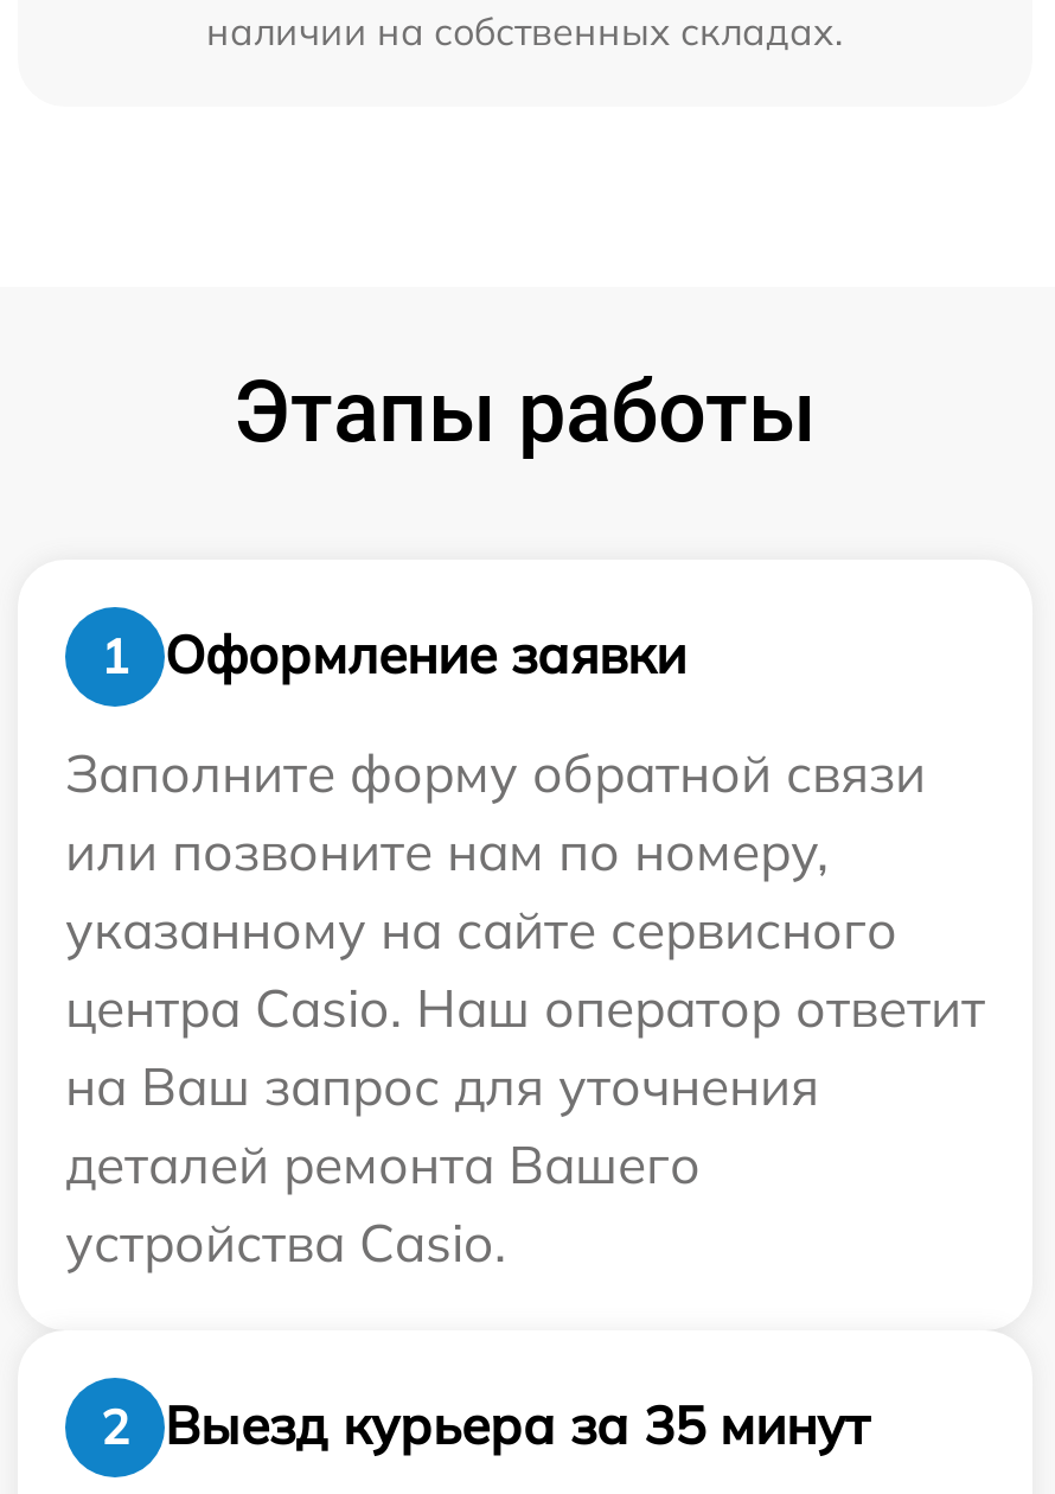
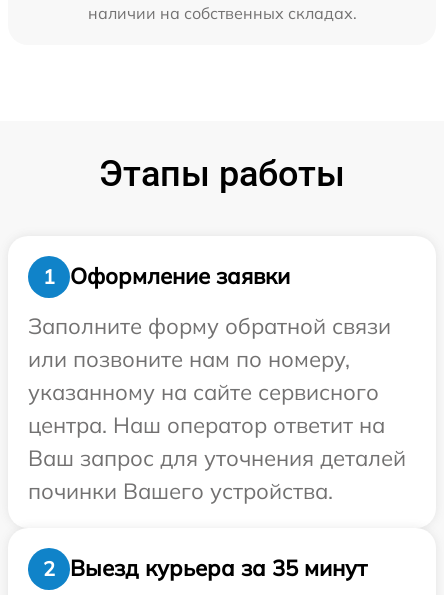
- центра Casio. Наш оператор ответит
- на Ваш запрос для уточнения
- деталей ремонта Вашего
- устройства Casio.
+ центра. Наш оператор ответит на
+ Ваш запрос для уточнения деталей
+ починки Вашего устройства.
